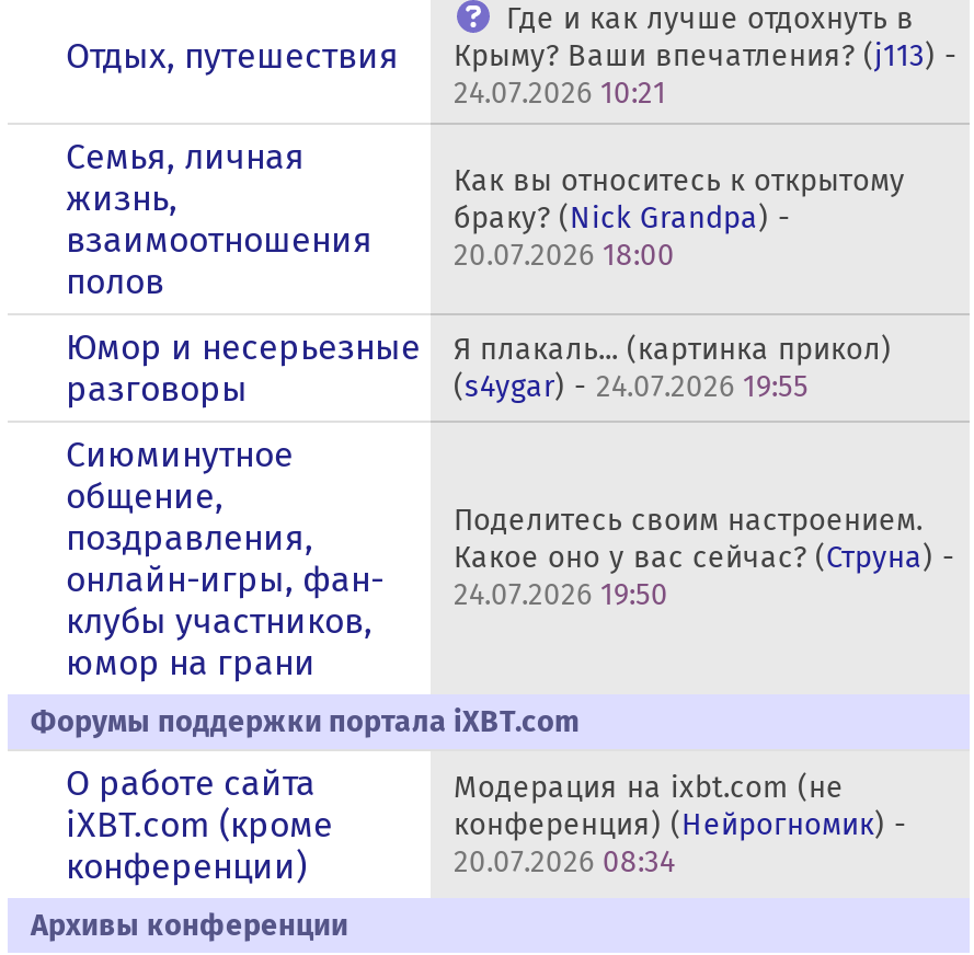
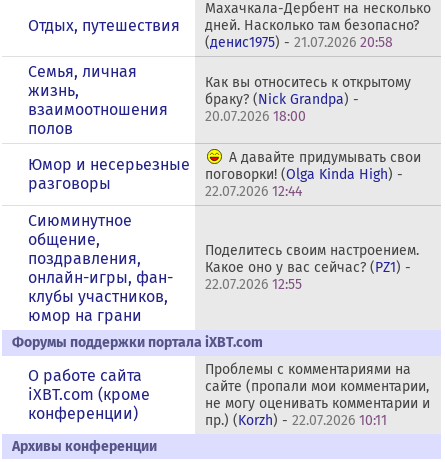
- Где и как лучше отдохнуть в
- Крыму? Ваши впечатления? (j113) -
- 24.07.2026 10:21
+ Махачкала-Дербент на несколько
+ дней. Насколько там безопасно?
+ (денис1975) - 21.07.2026 20:58

- Я плакаль... (картинка прикол)
- (s4ygar) - 24.07.2026 19:55
+ А давайте придумывать свои
+ поговорки! (Olga Kinda High) -
+ 22.07.2026 12:44

- Какое оно у вас сейчас? (Струна) -
+ Какое оно у вас сейчас? (PZ1) -

- онлайн-игры, фан- 24.07.2026 19:50
+ онлайн-игры, фан- 22.07.2026 12:55

- Модерация на ixbt.com (не
- конференция) (Нейрогномик) -
- 20.07.2026 08:34
+ Проблемы с комментариями на
+ сайте (пропали мои комментарии,
+ не могу оценивать комментарии и
+ пр.) (Korzh) - 22.07.2026 10:11
